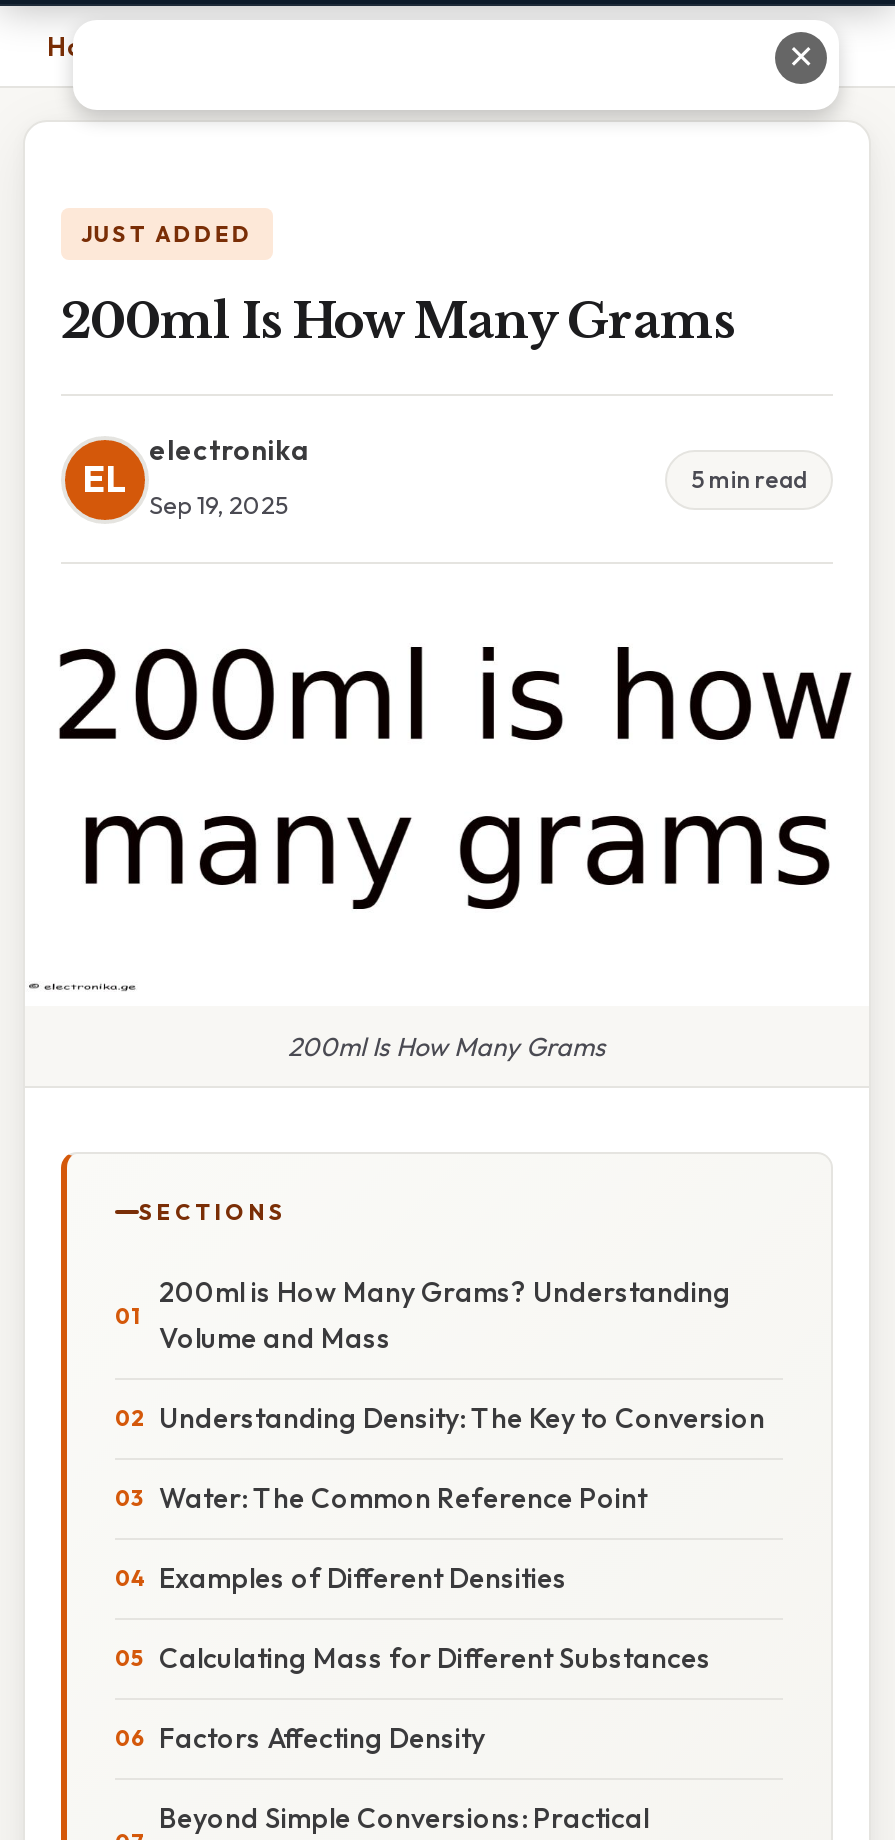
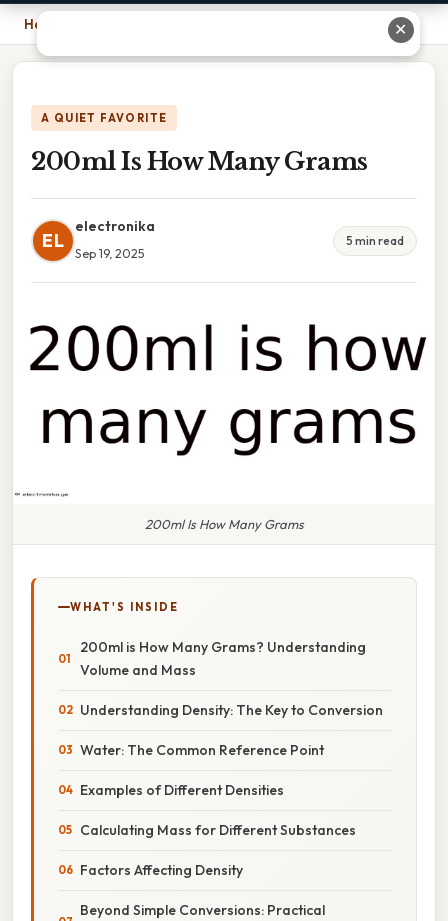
- JUST ADDED
+ A QUIET FAVORITE

- SECTIONS
+ WHAT'S INSIDE
